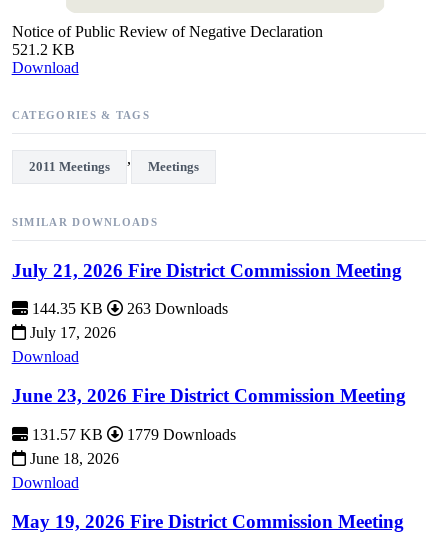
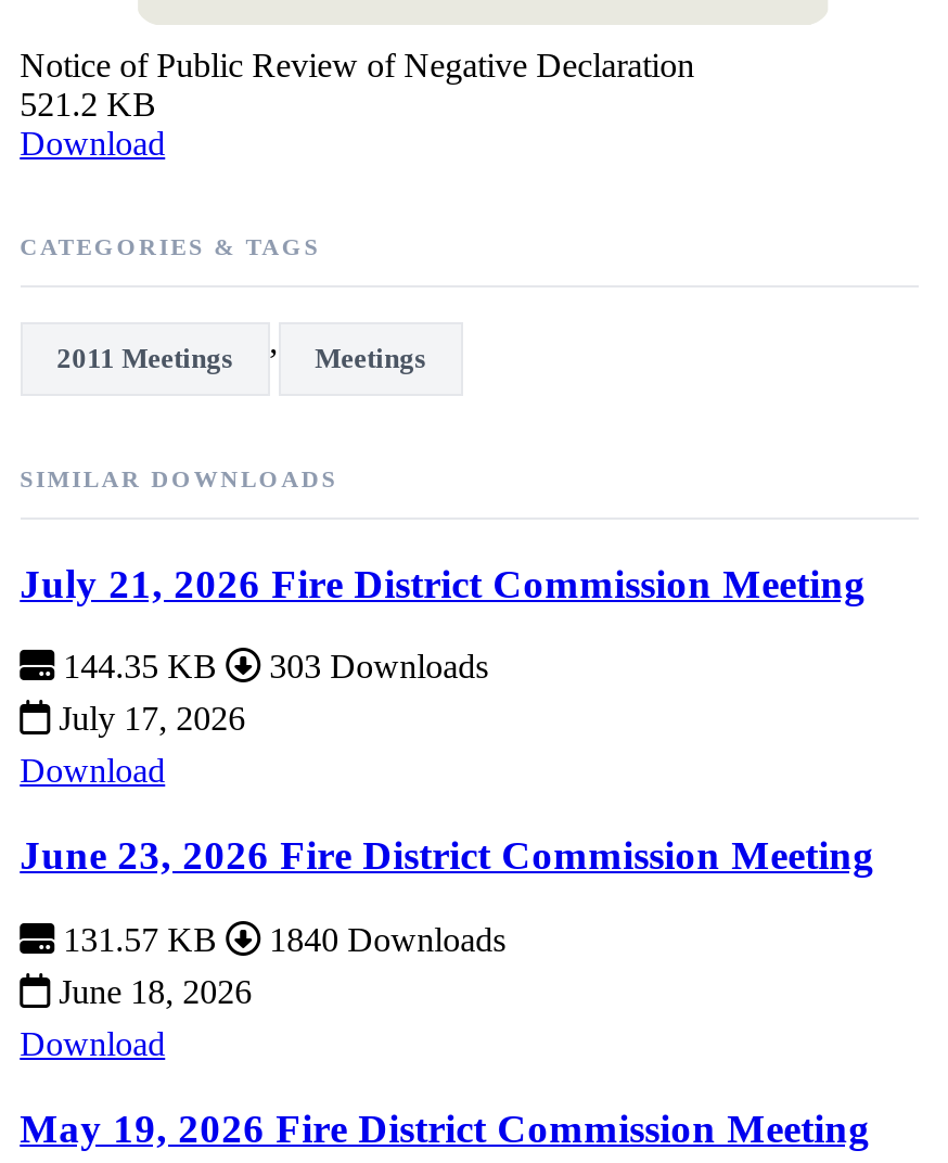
- 144.35 KB 263 Downloads
+ 144.35 KB 303 Downloads

- 131.57 KB 1779 Downloads
+ 131.57 KB 1840 Downloads
